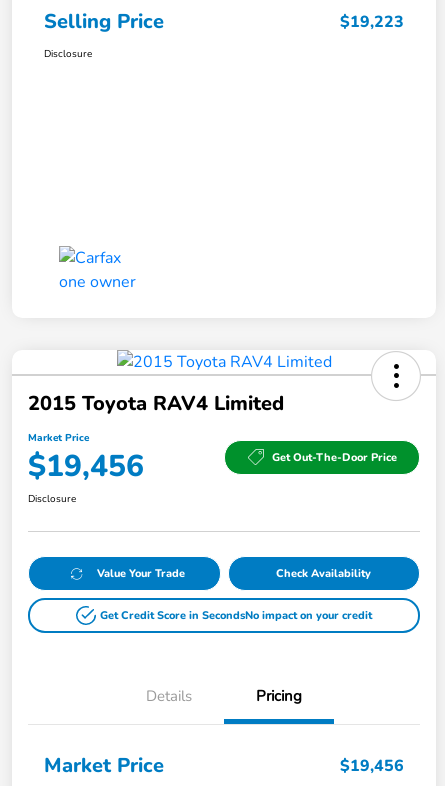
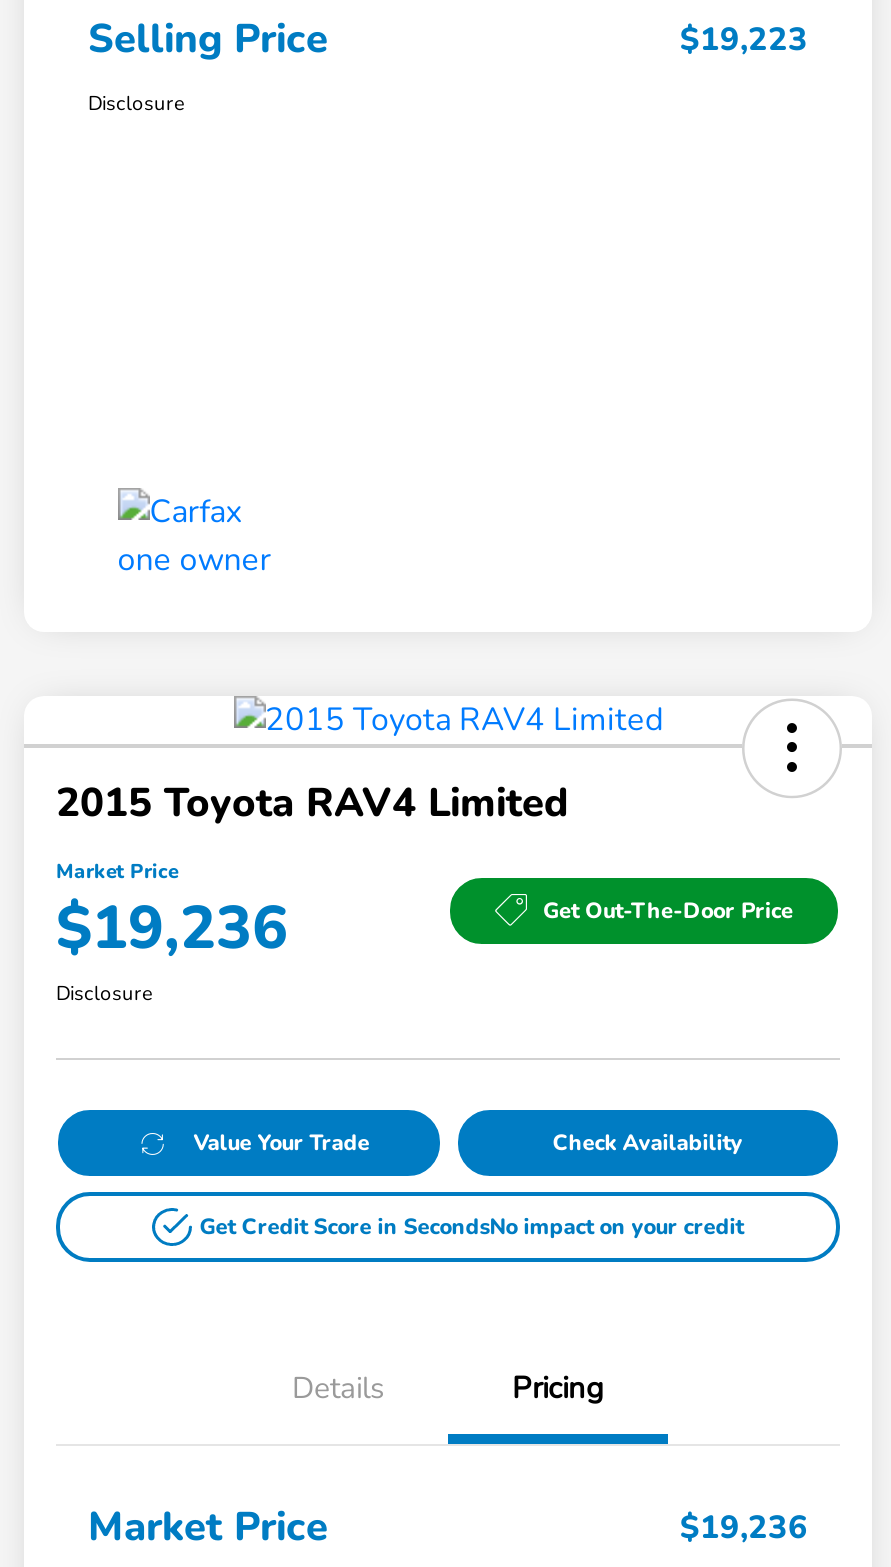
- $19,456
+ $19,236

- $19,456
+ $19,236
